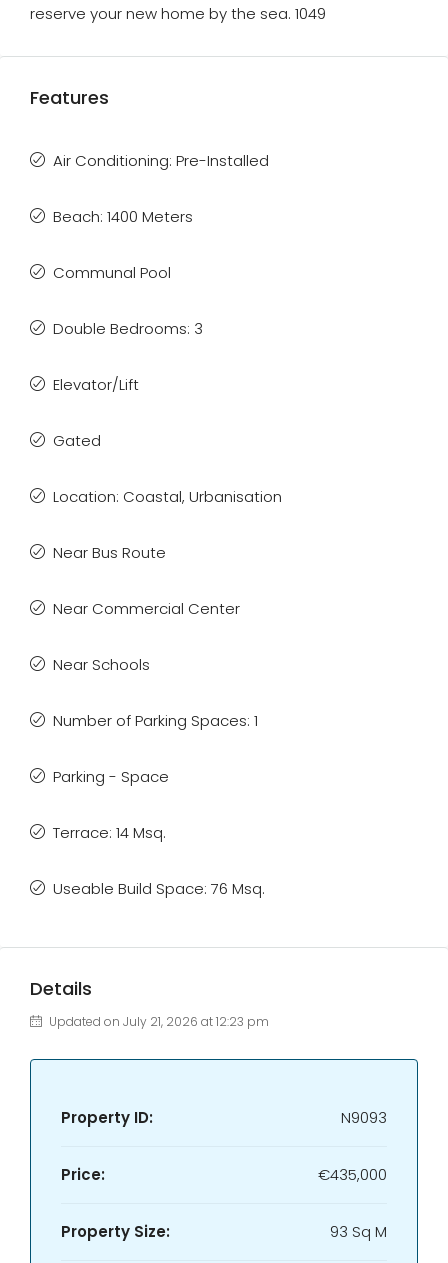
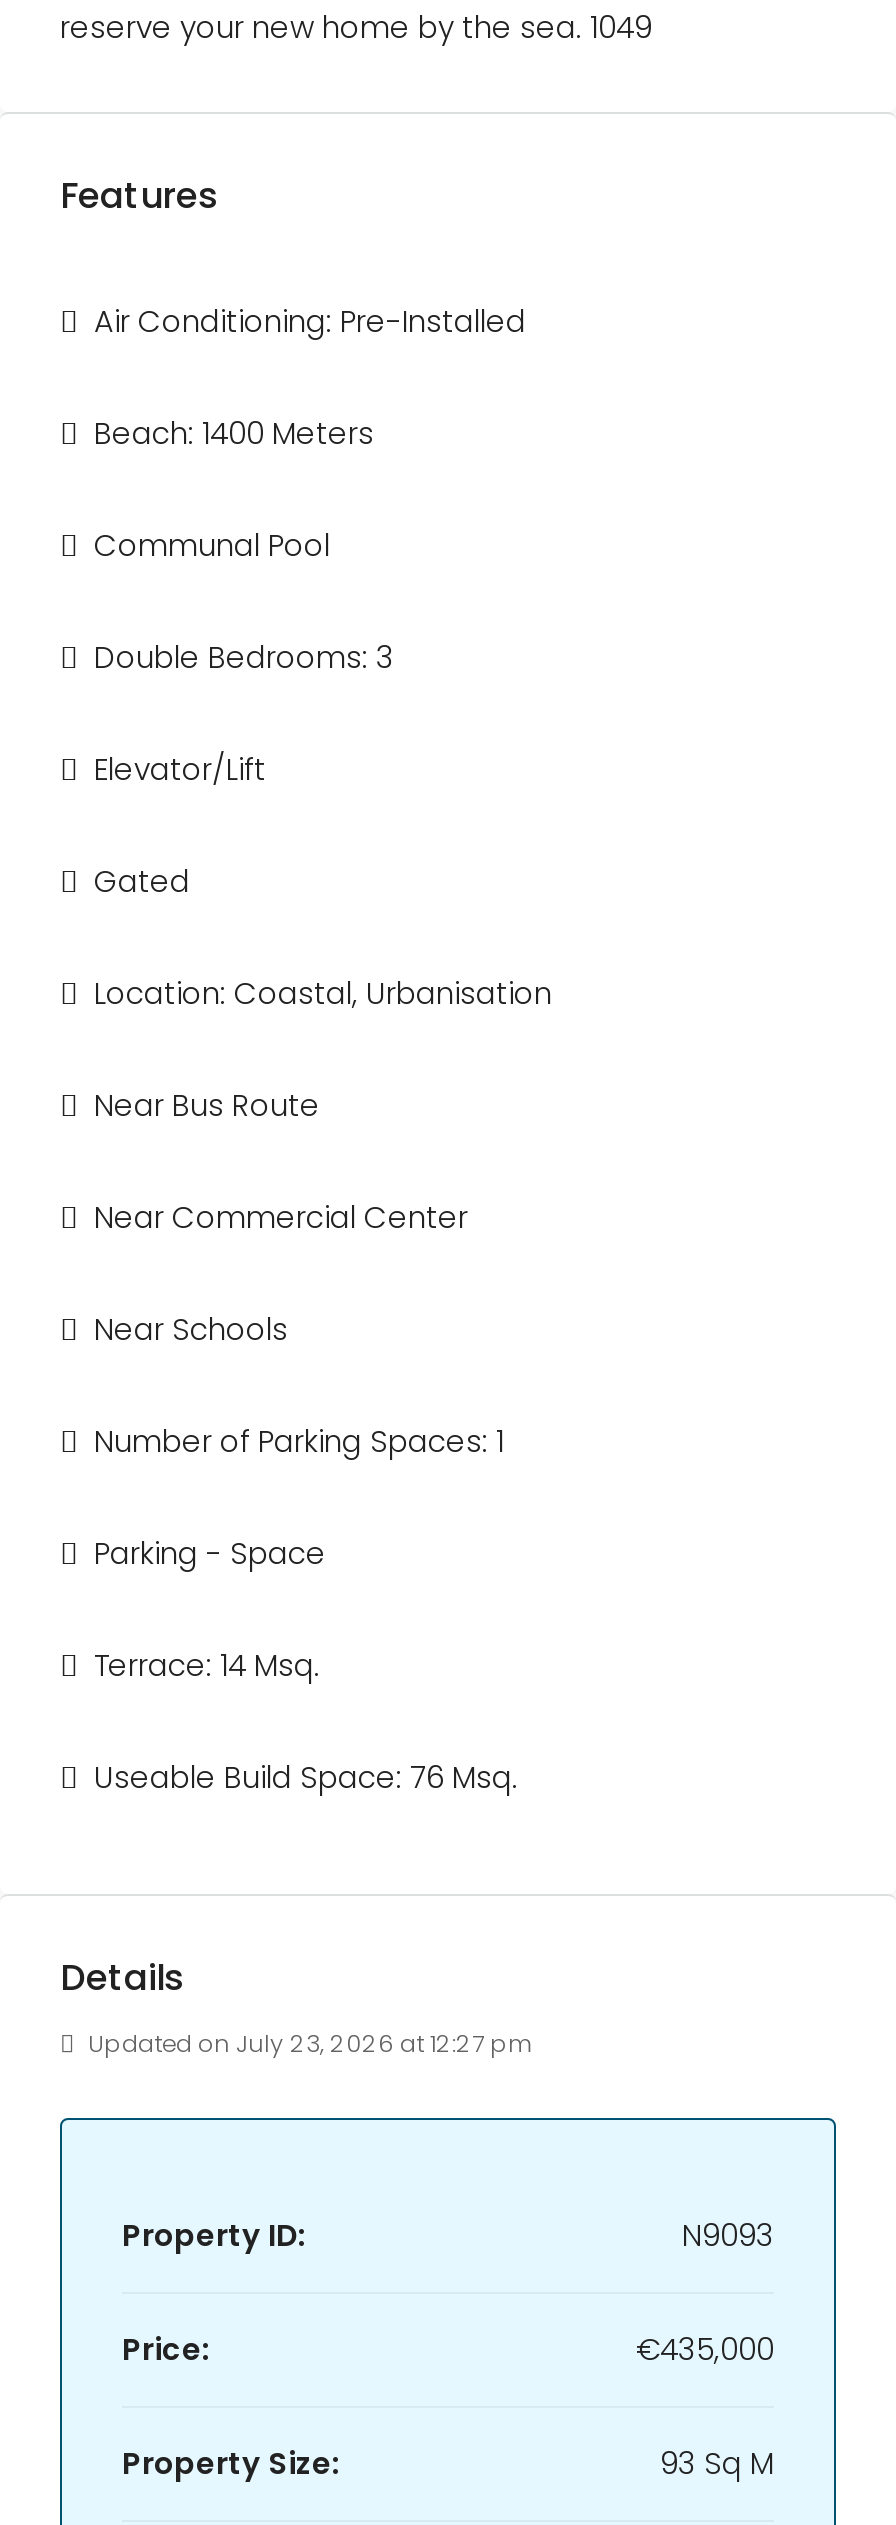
- Updated on July 21, 2026 at 12:23 pm
+ Updated on July 23, 2026 at 12:27 pm
